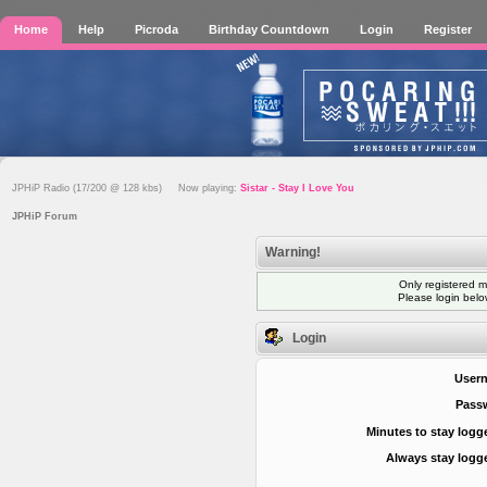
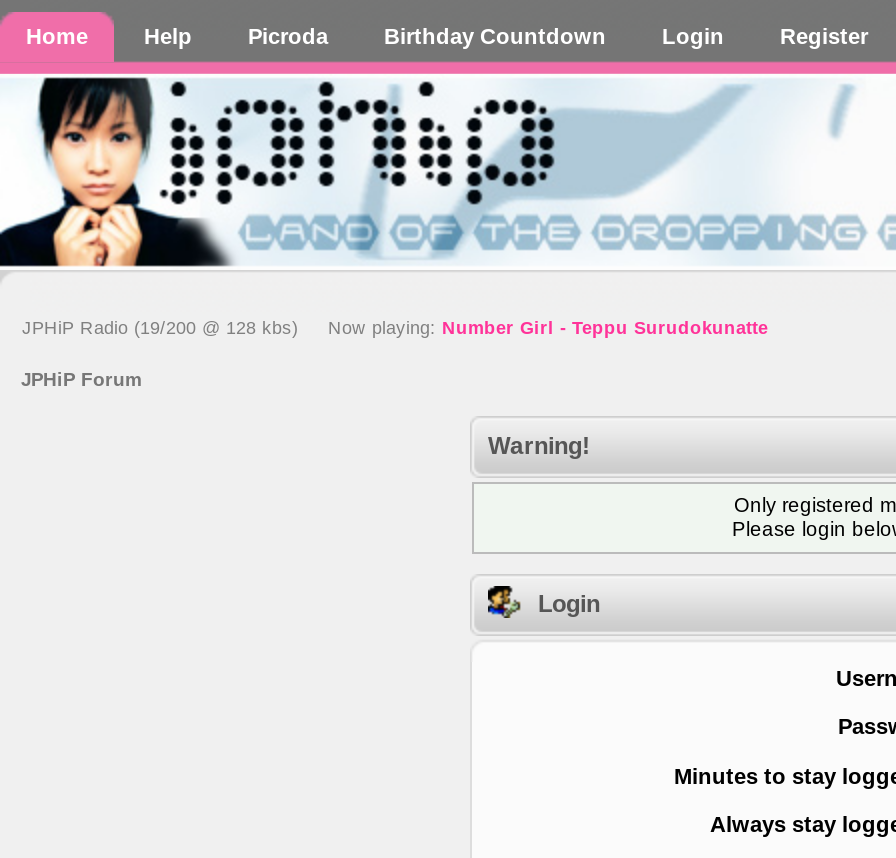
- [image]
- JPHiP Radio (17/200 @ 128 kbs) Now playing: Sistar - Stay I Love You
+ [image]
+ JPHiP Radio (19/200 @ 128 kbs) Now playing: Number Girl - Teppu Surudokunatte
